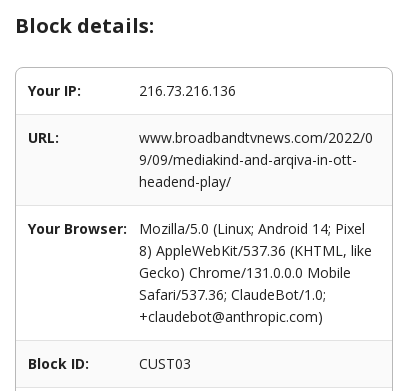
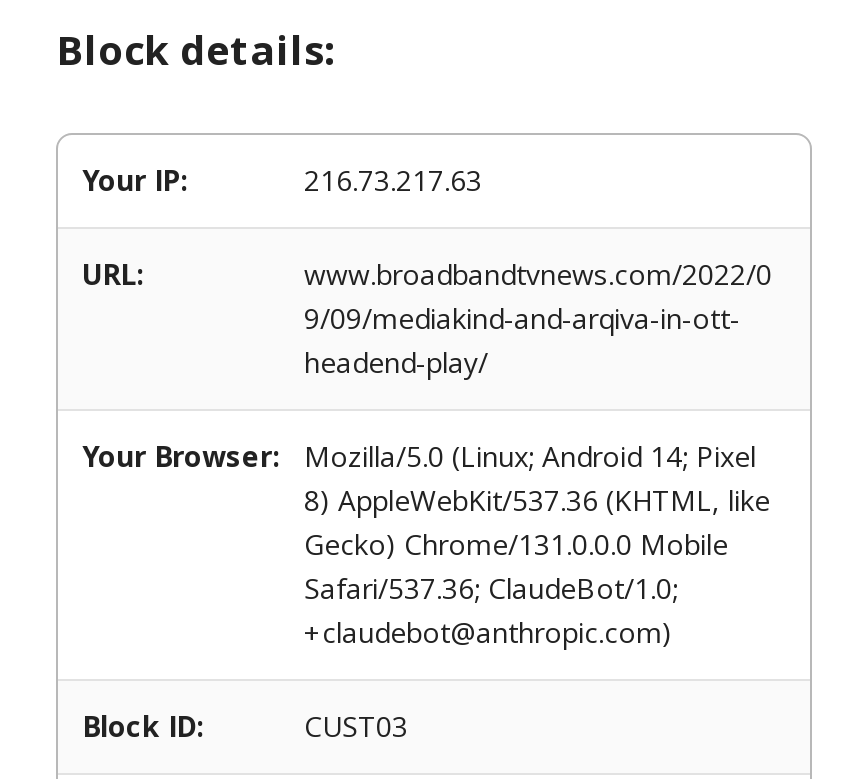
- 216.73.216.136
+ 216.73.217.63
